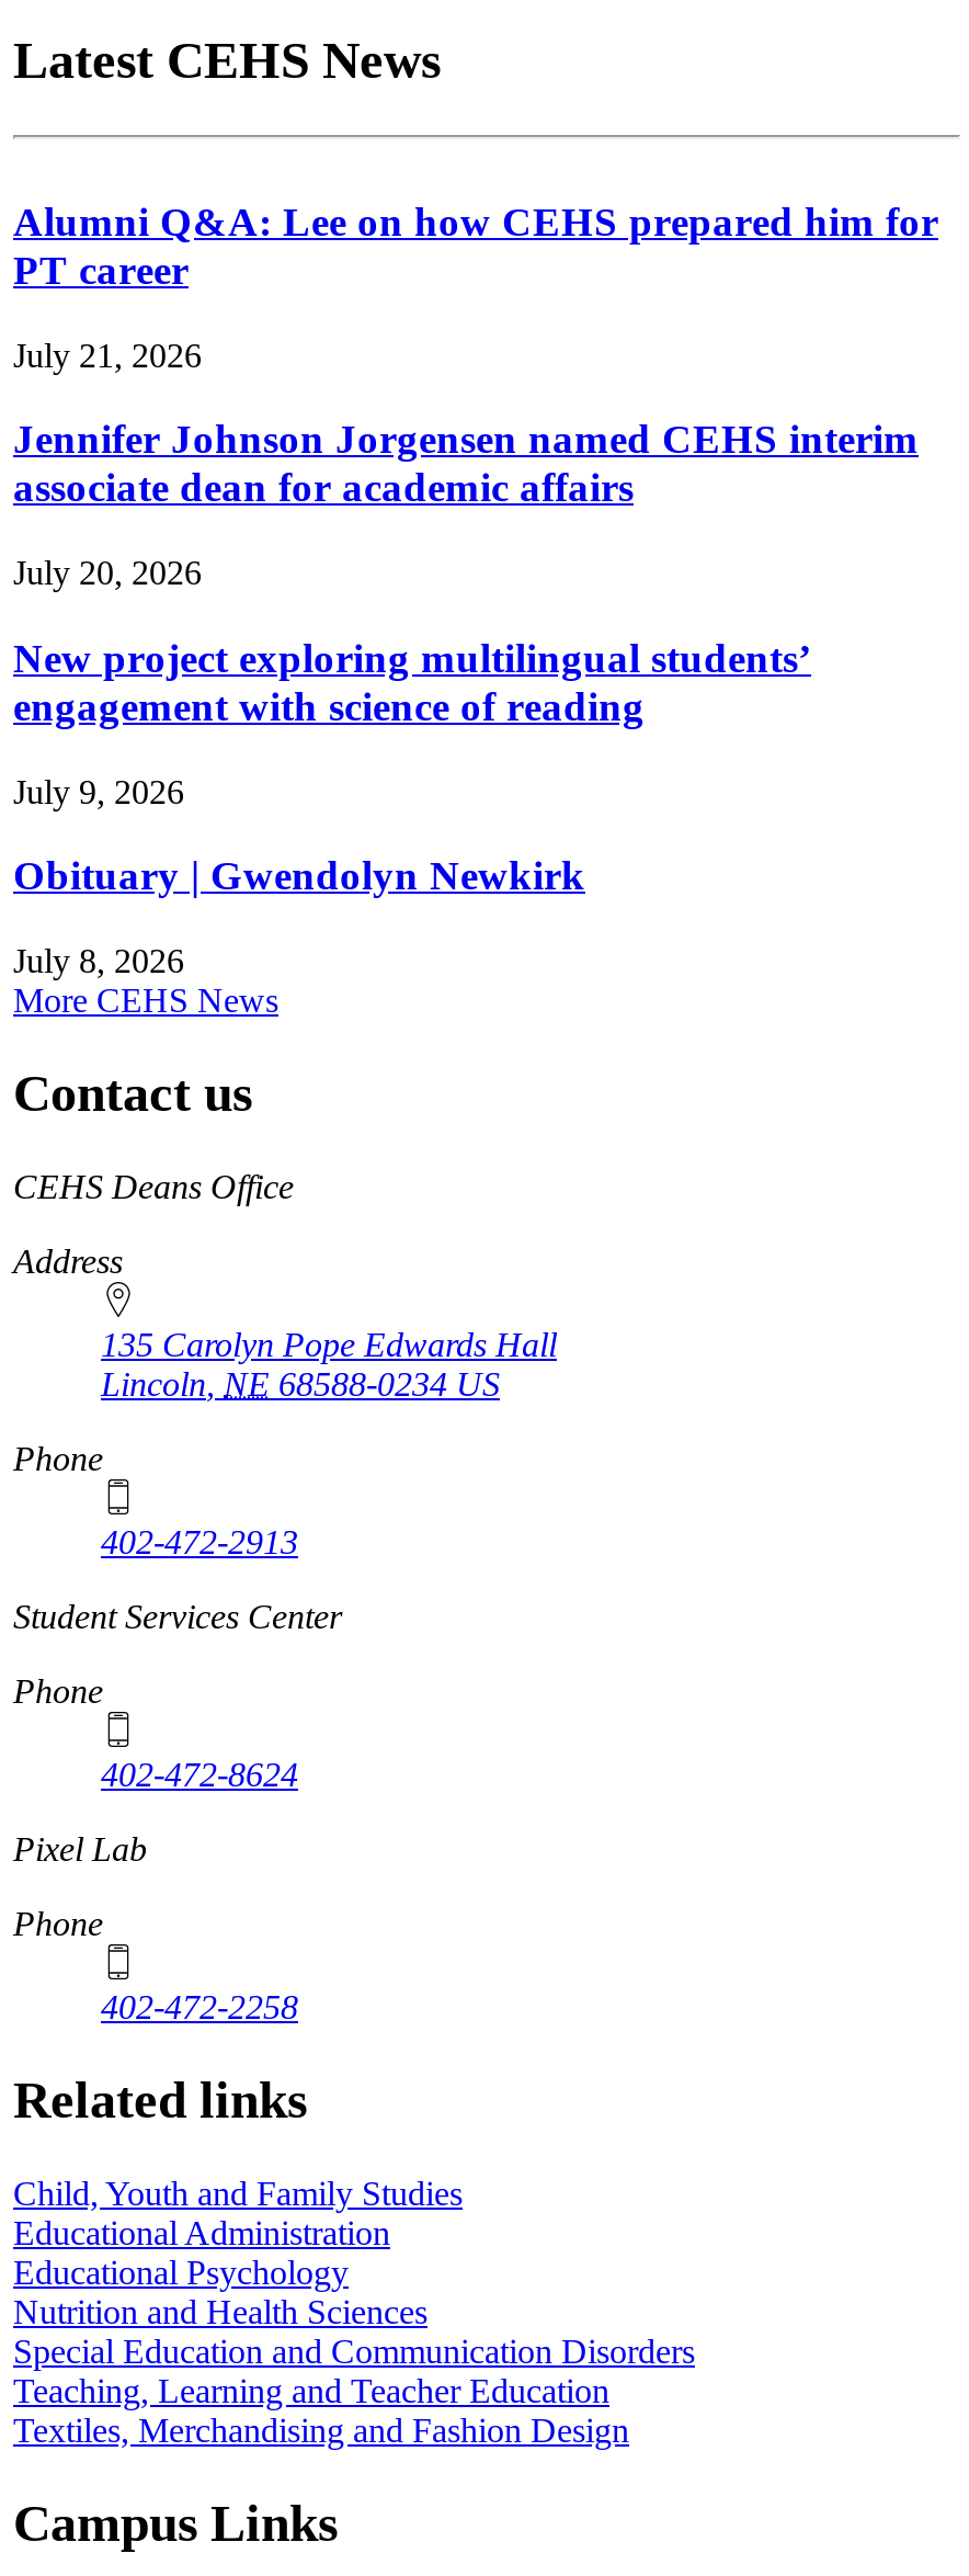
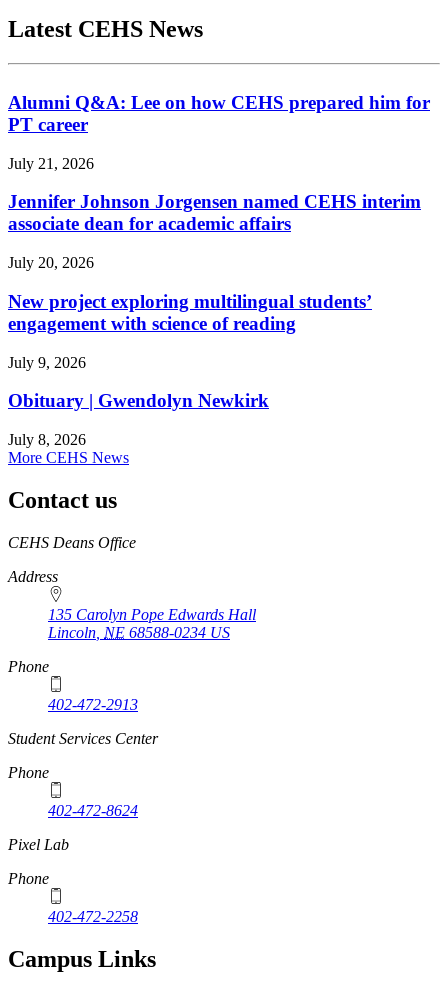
- Related links
- Child, Youth and Family Studies
- Educational Administration
- Educational Psychology
- Nutrition and Health Sciences
- Special Education and Communication Disorders
- Teaching, Learning and Teacher Education
- Textiles, Merchandising and Fashion Design
